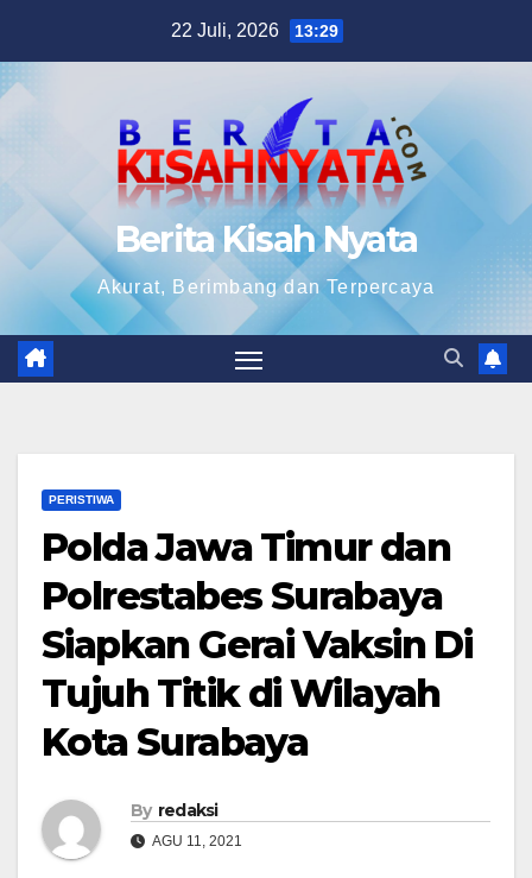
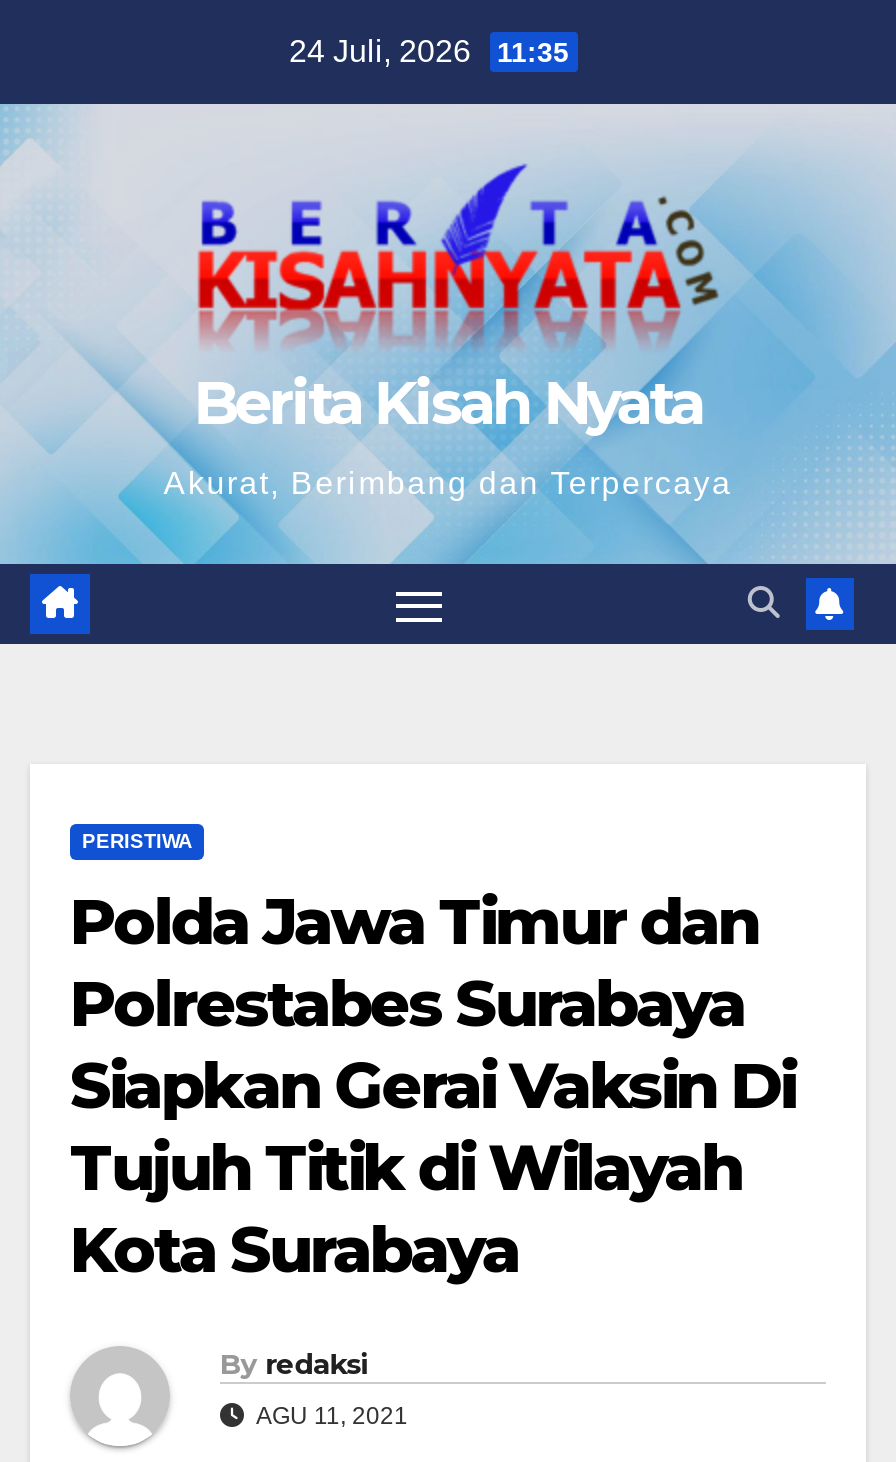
- 22 Juli, 2026 13:29
+ 24 Juli, 2026 11:35
